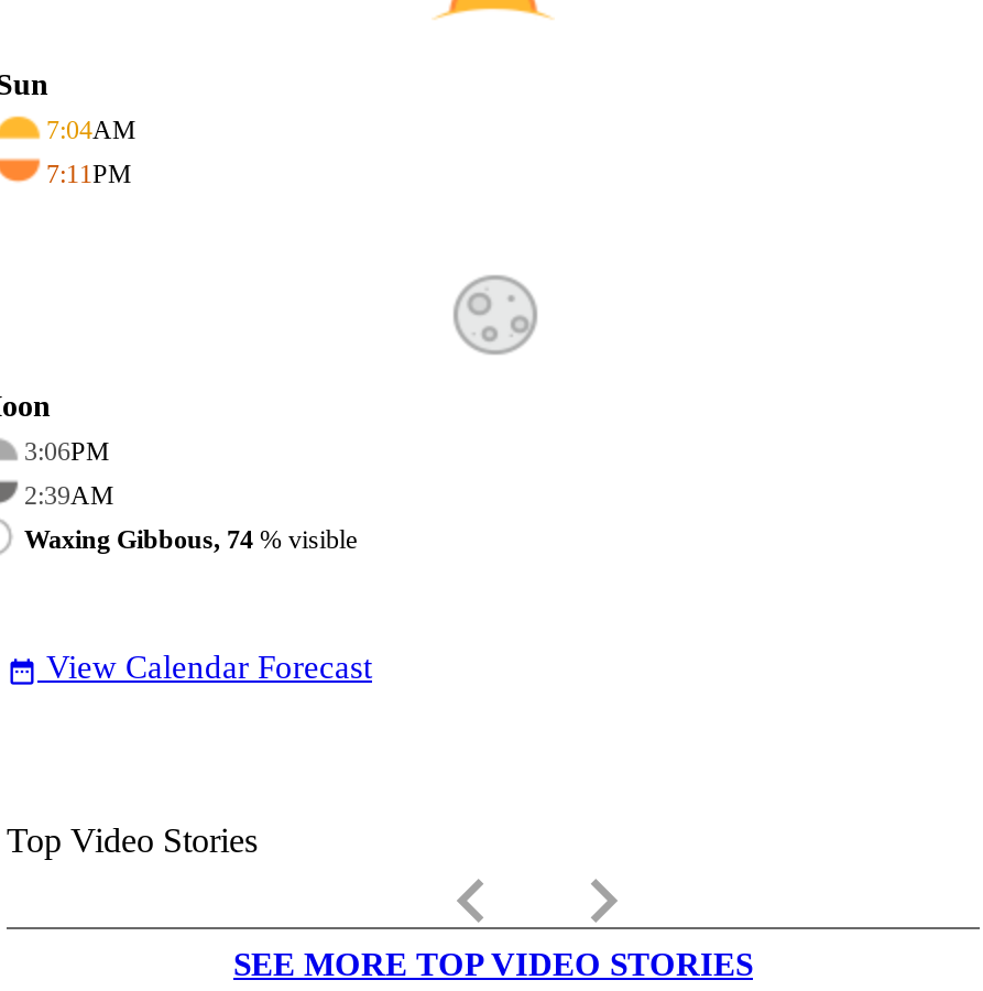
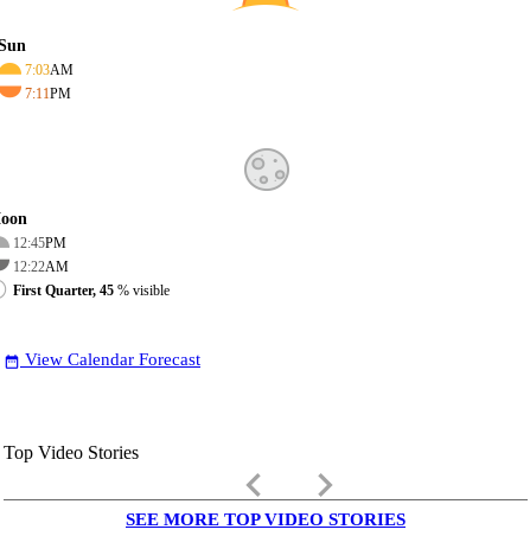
- 7:04AM
+ 7:03AM

- 3:06PM
+ 12:45PM

- 2:39AM
+ 12:22AM

- Waxing Gibbous, 74% visible
+ First Quarter, 45% visible
